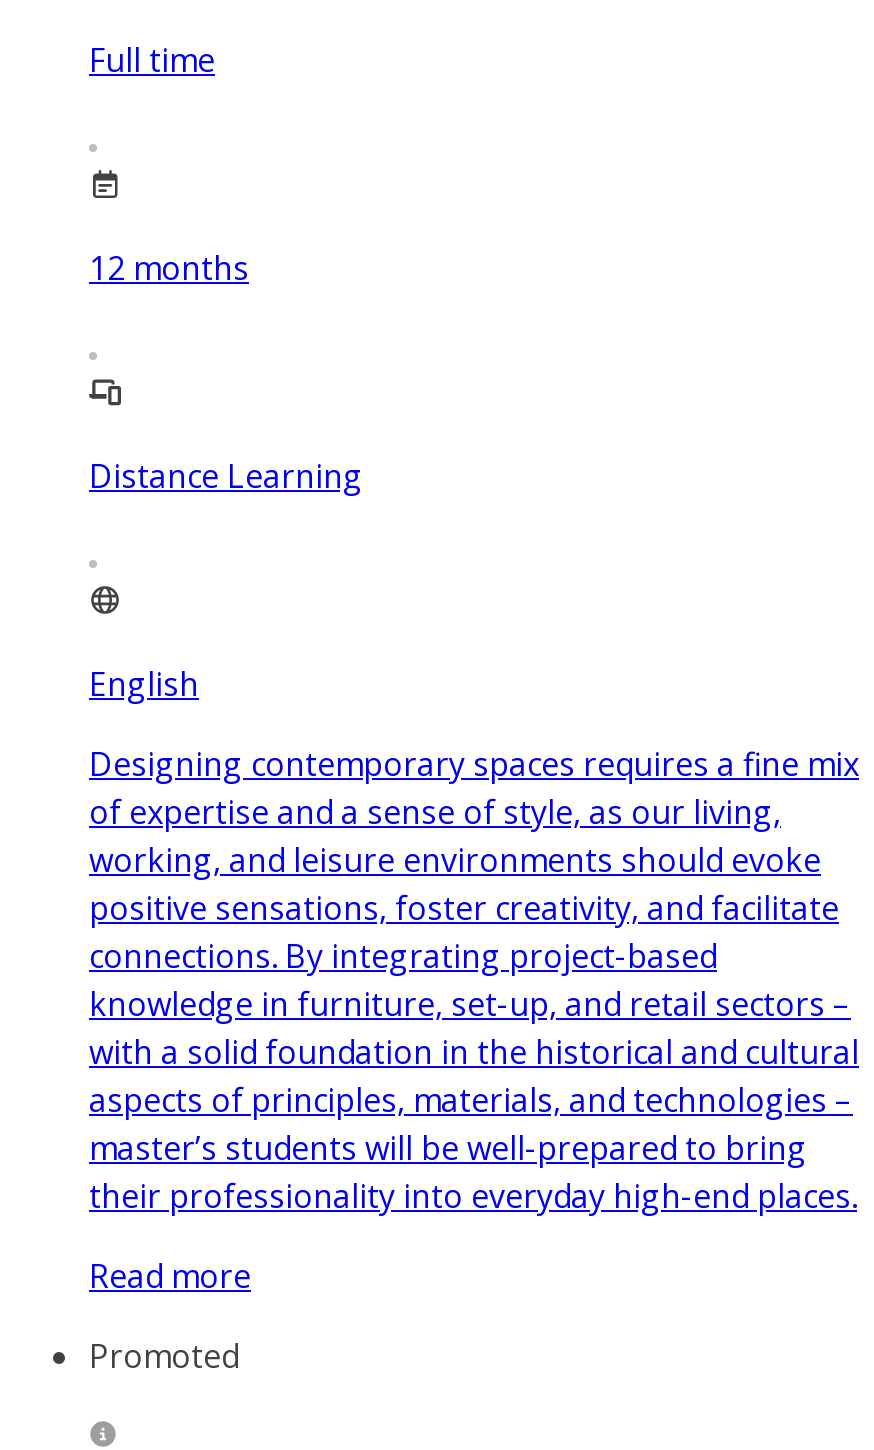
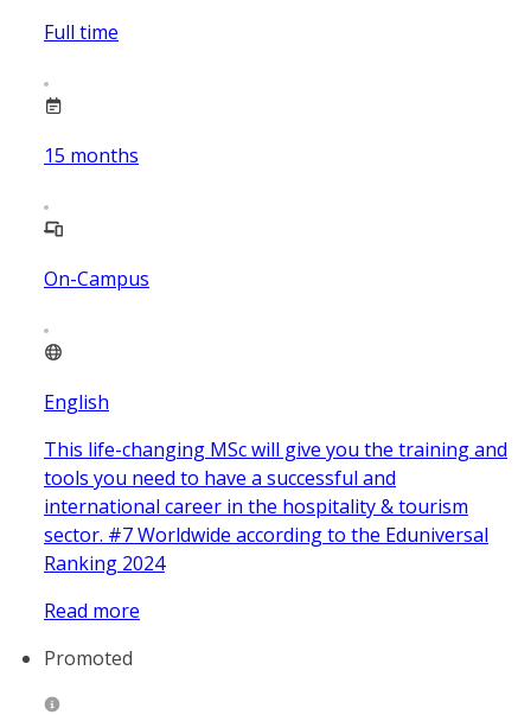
- 12 months
+ 15 months

- Distance Learning
+ On-Campus

- Designing contemporary spaces requires a fine mix
- of expertise and a sense of style, as our living,
- working, and leisure environments should evoke
- positive sensations, foster creativity, and facilitate
- connections. By integrating project-based
- knowledge in furniture, set-up, and retail sectors –
- with a solid foundation in the historical and cultural
- aspects of principles, materials, and technologies –
- master’s students will be well-prepared to bring
- their professionality into everyday high-end places.
+ This life-changing MSc will give you the training and
+ tools you need to have a successful and
+ international career in the hospitality & tourism
+ sector. #7 Worldwide according to the Eduniversal
+ Ranking 2024
